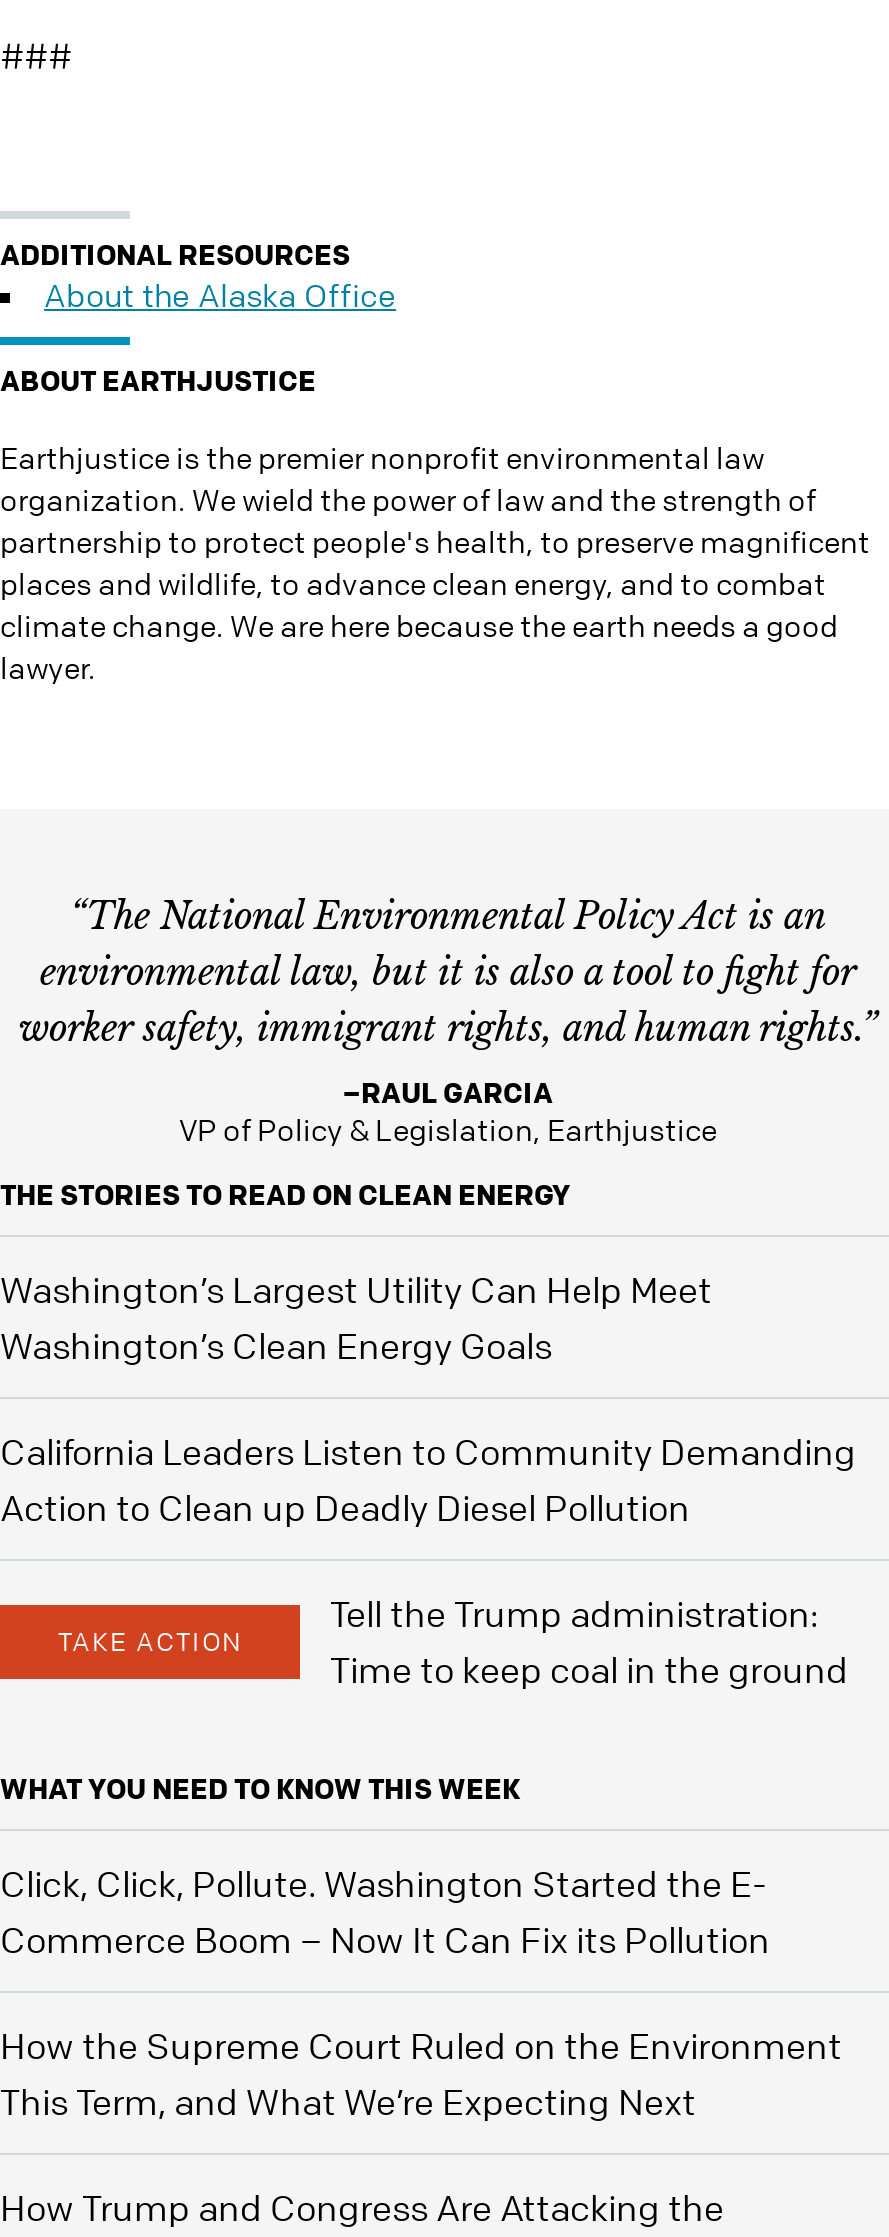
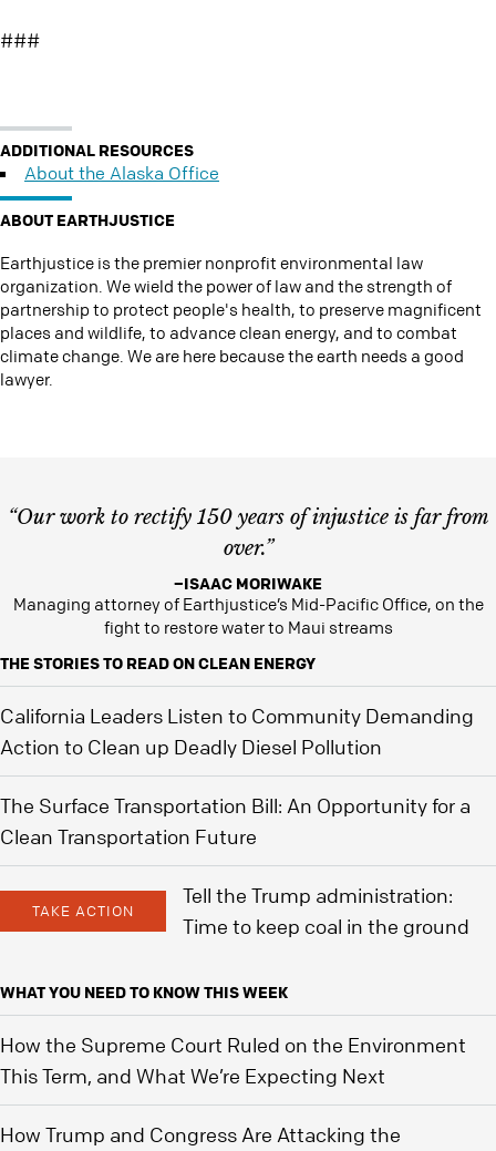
- “The National Environmental Policy Act is an
- environmental law, but it is also a tool to fight for
- worker safety, immigrant rights, and human rights.”
+ “Our work to rectify 150 years of injustice is far from
+ over.”

- –RAUL GARCIA
- VP of Policy & Legislation, Earthjustice
+ –ISAAC MORIWAKE
+ Managing attorney of Earthjustice’s Mid-Pacific Office, on the
+ fight to restore water to Maui streams

- Washington’s Largest Utility Can Help Meet
- Washington’s Clean Energy Goals

+ The Surface Transportation Bill: An Opportunity for a
+ Clean Transportation Future

- Click, Click, Pollute. Washington Started the E-
- Commerce Boom – Now It Can Fix its Pollution
